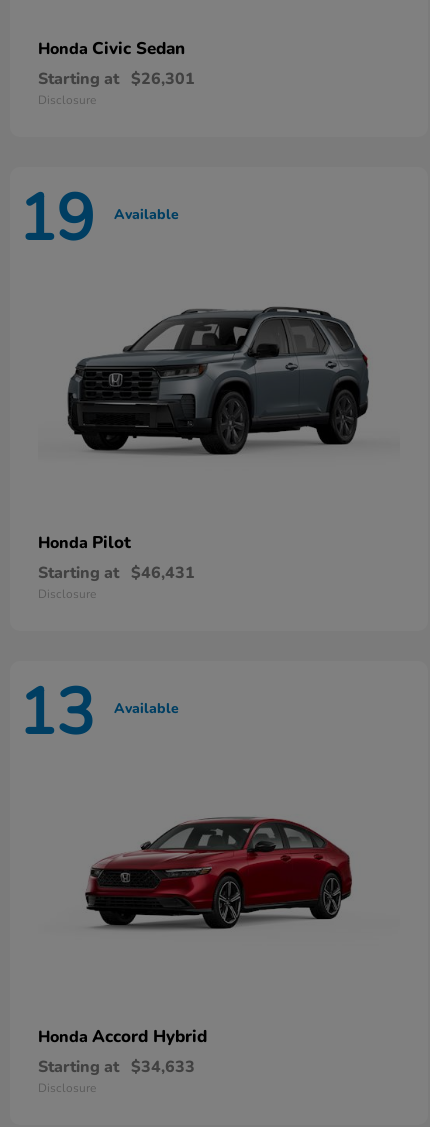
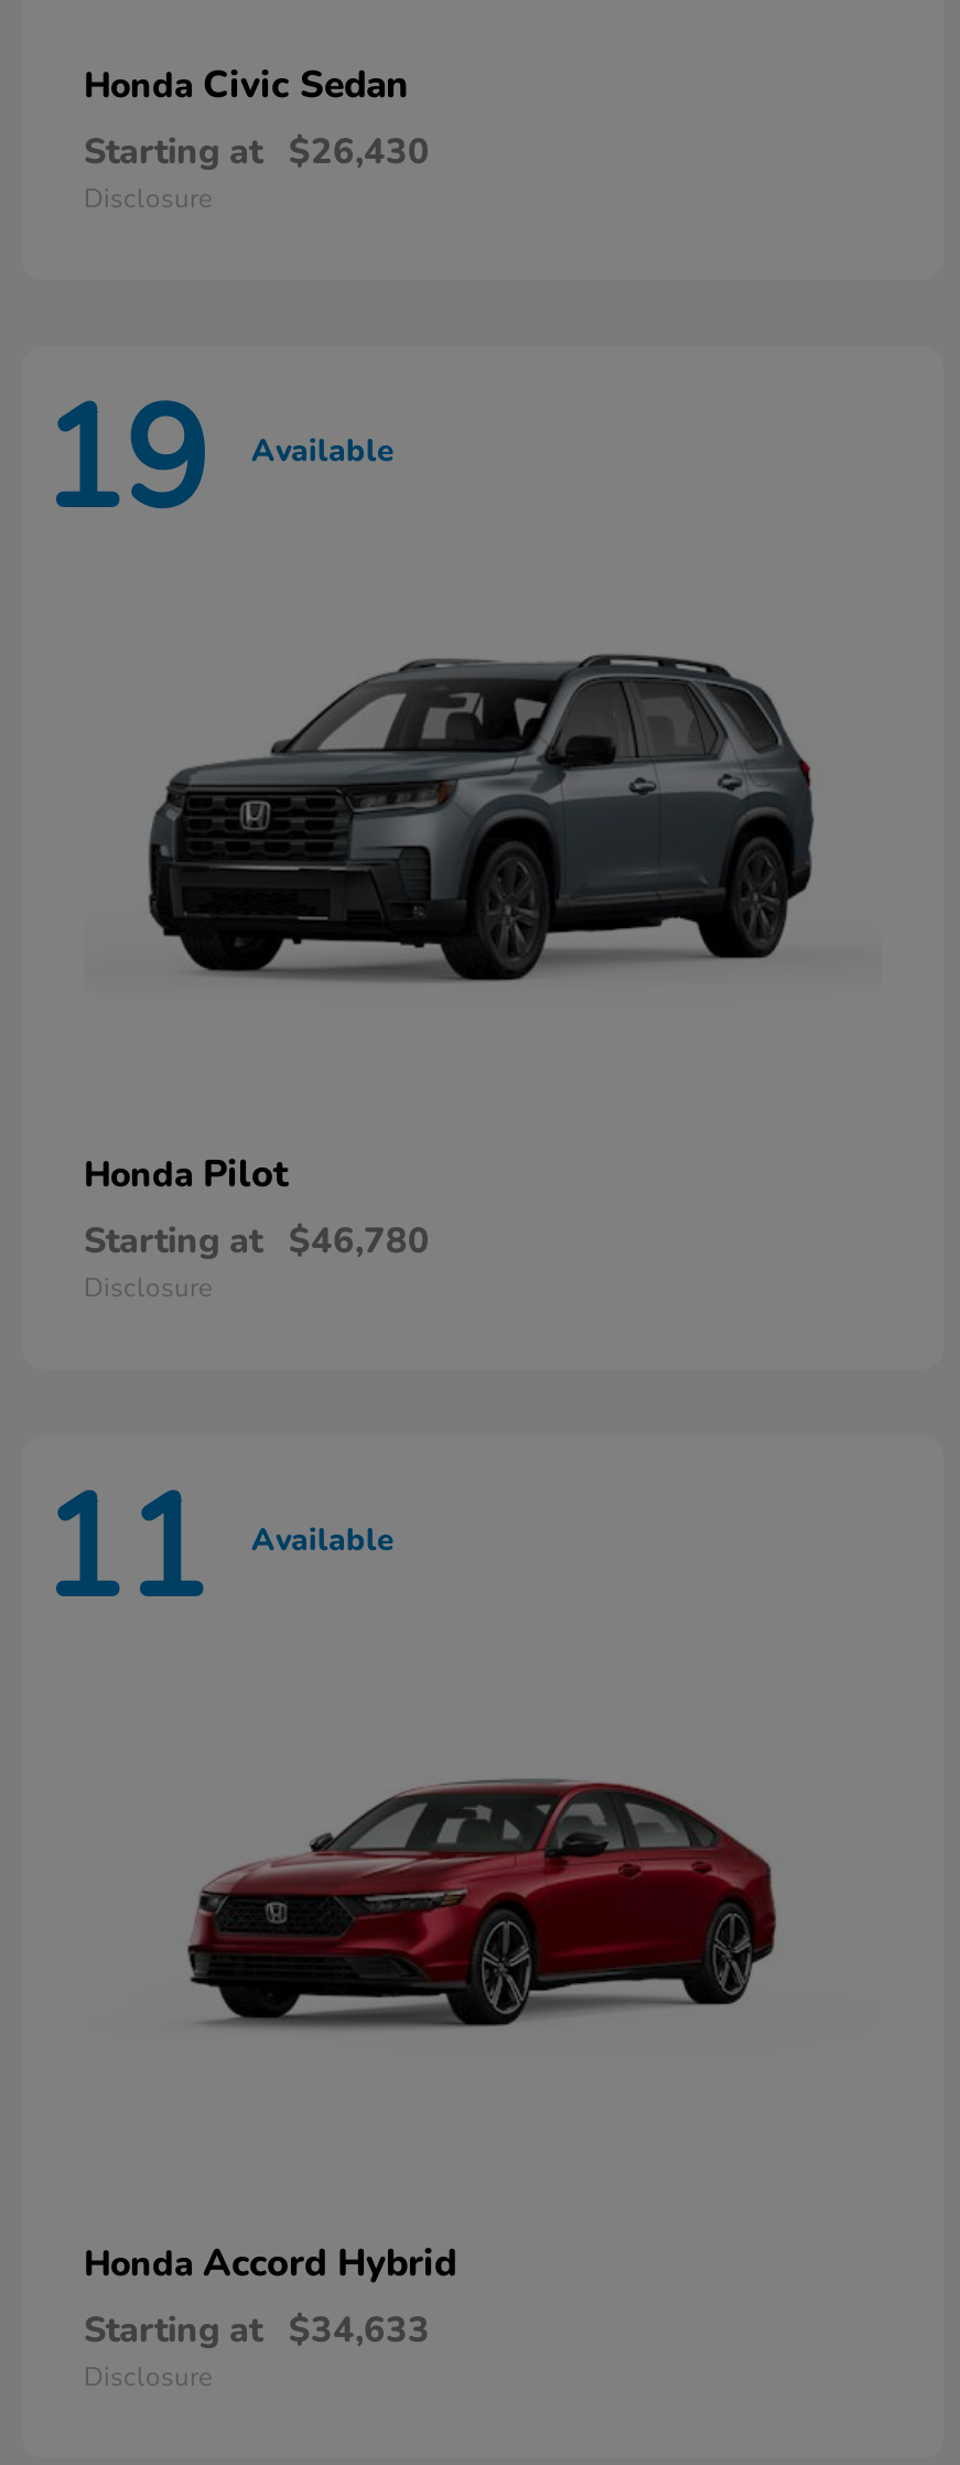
- Starting at $26,301
+ Starting at $26,430

- Starting at $46,431
+ Starting at $46,780

- 13 Available
+ 11 Available
